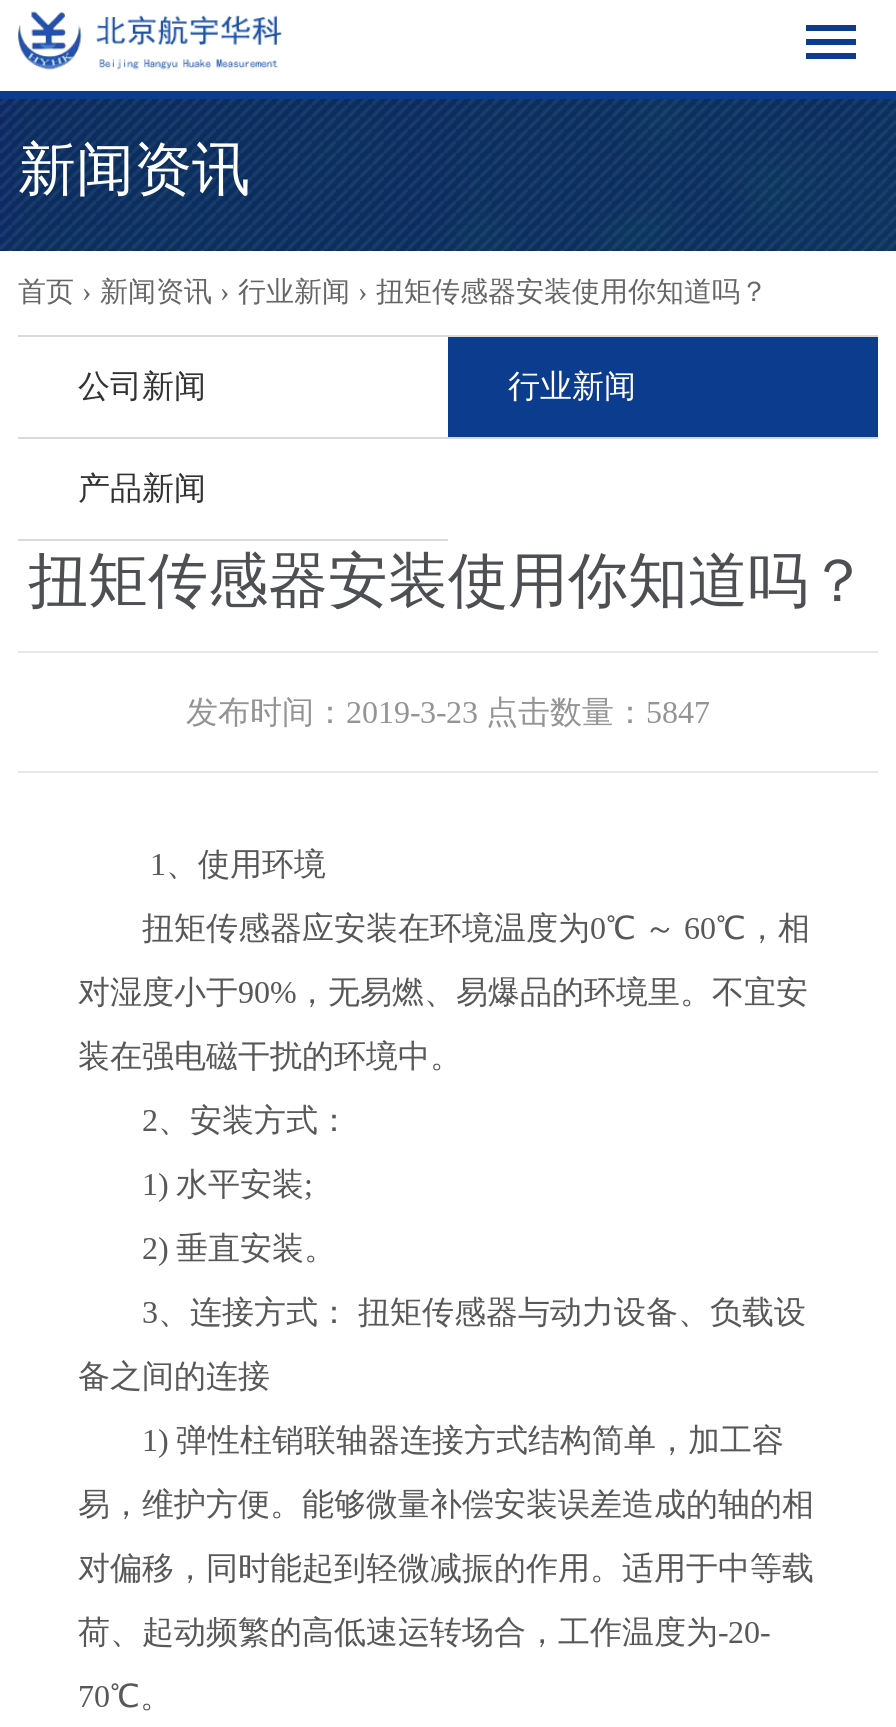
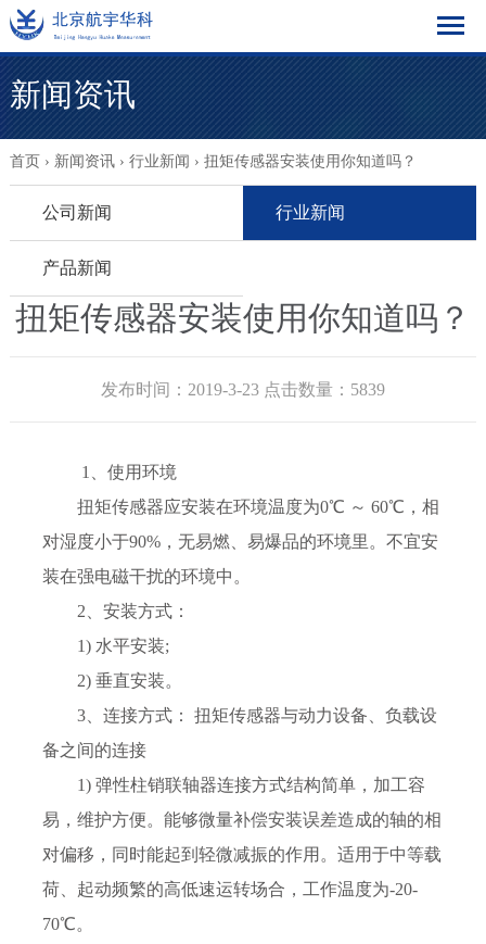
- 发布时间：2019-3-23 点击数量：5847
+ 发布时间：2019-3-23 点击数量：5839
